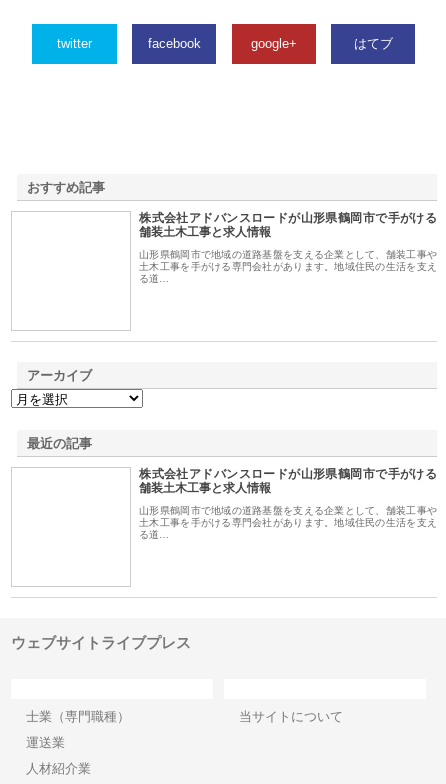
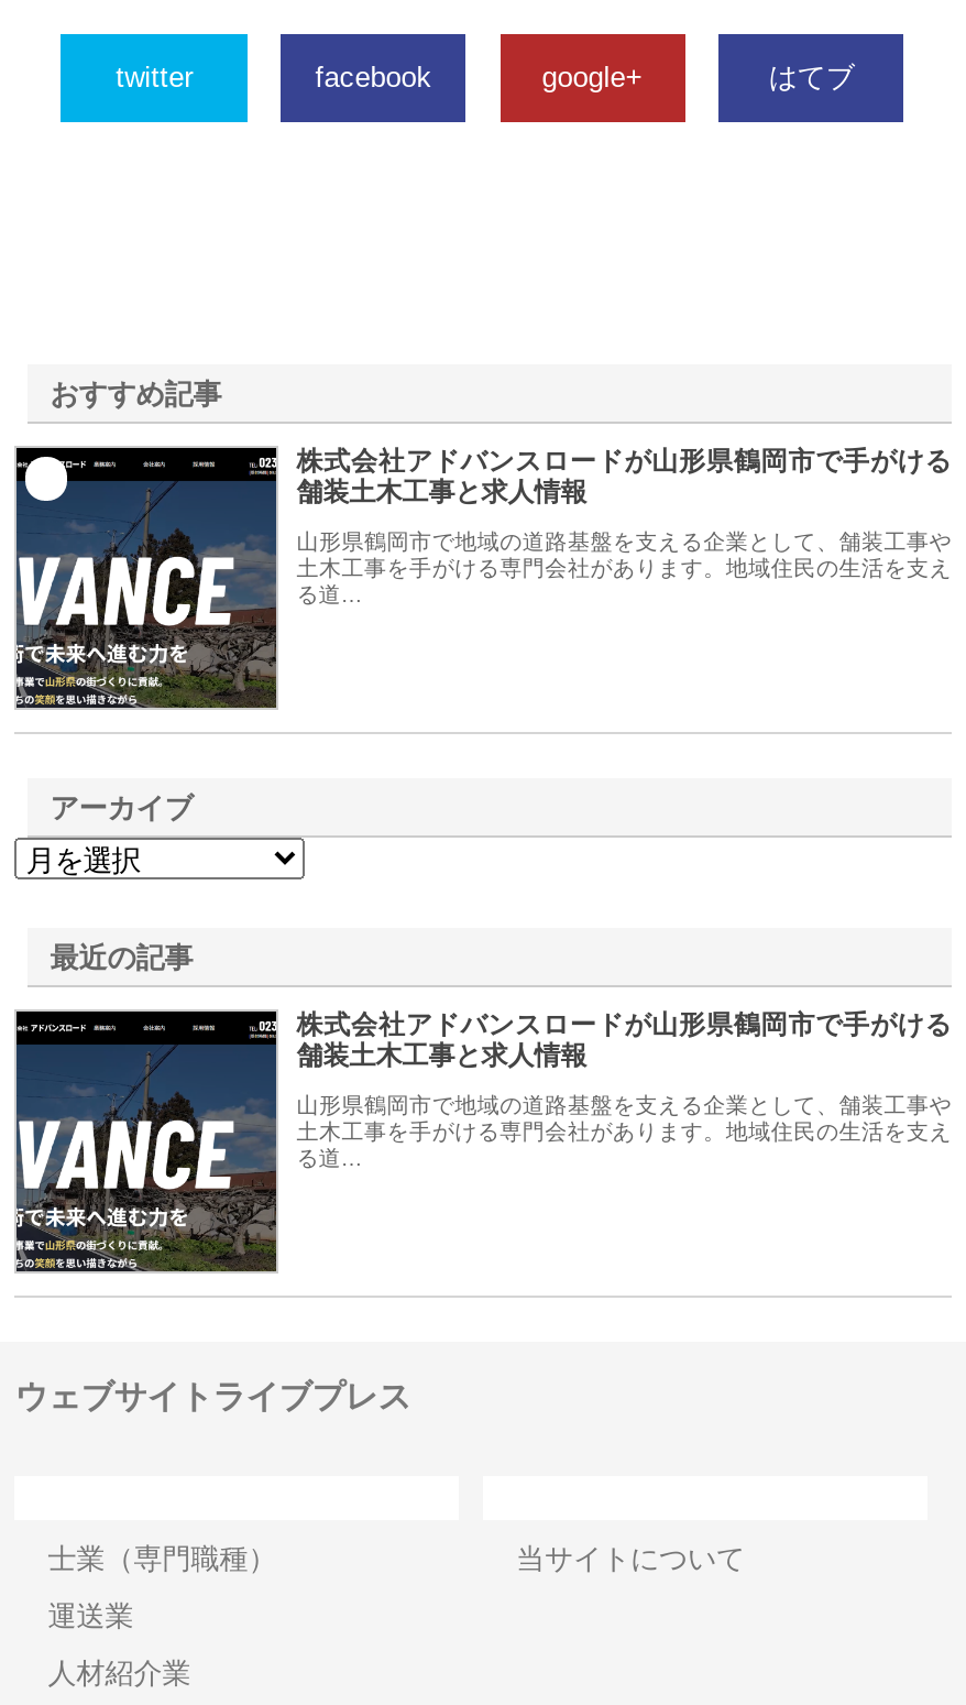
+ [image]

+ [image]
